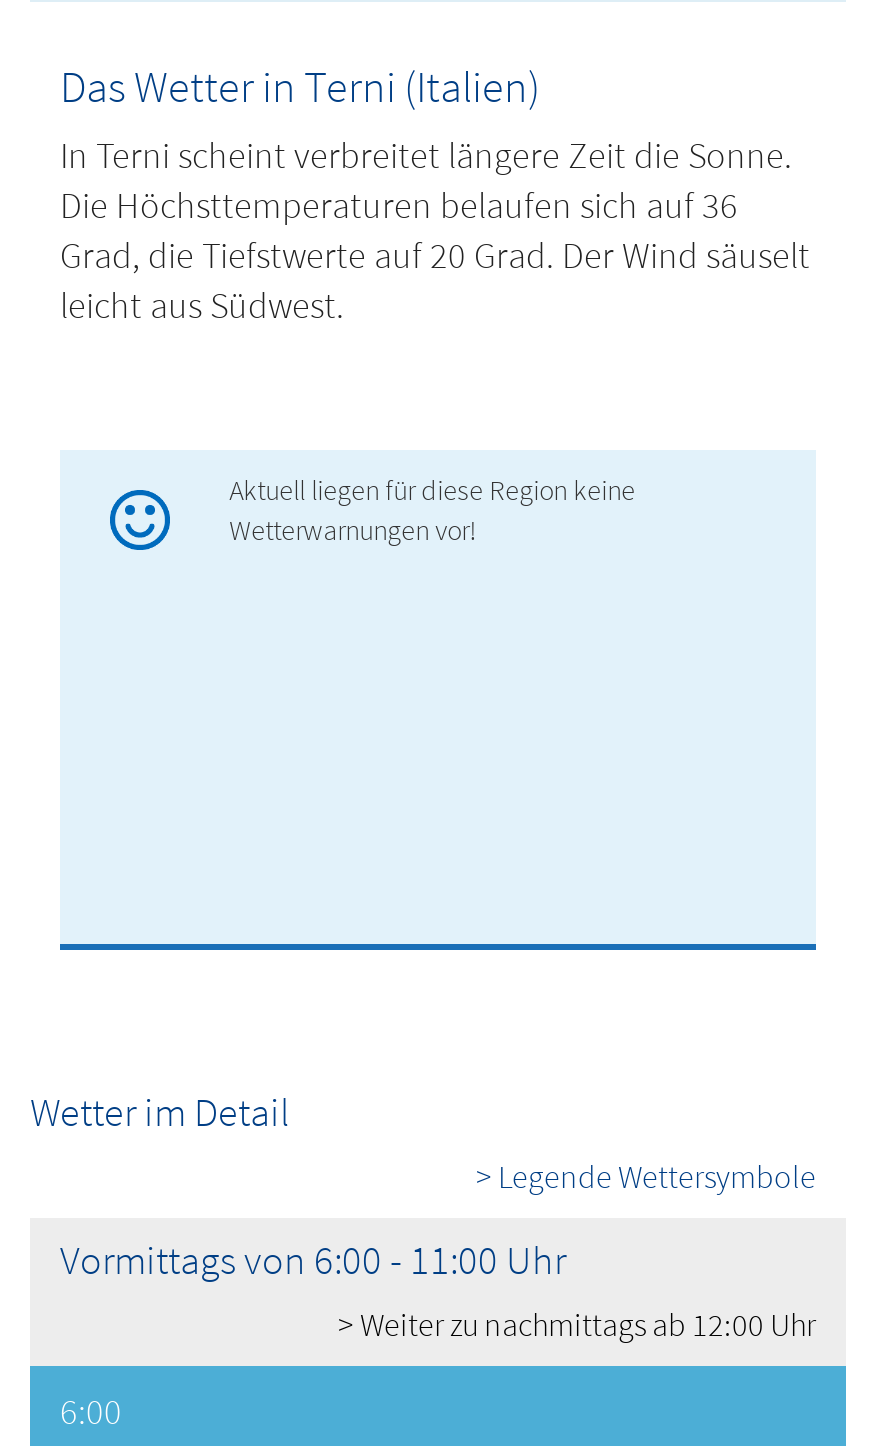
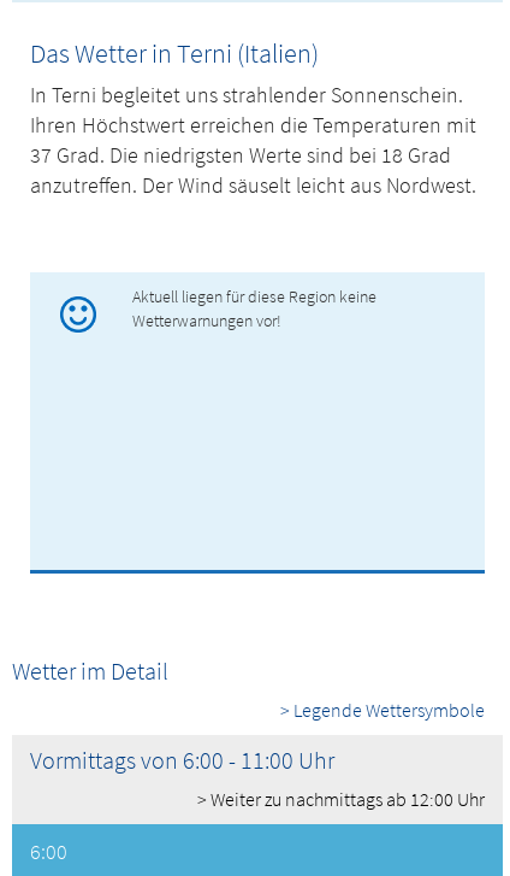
- In Terni scheint verbreitet längere Zeit die Sonne.
- Die Höchsttemperaturen belaufen sich auf 36
- Grad, die Tiefstwerte auf 20 Grad. Der Wind säuselt
- leicht aus Südwest.
+ In Terni begleitet uns strahlender Sonnenschein.
+ Ihren Höchstwert erreichen die Temperaturen mit
+ 37 Grad. Die niedrigsten Werte sind bei 18 Grad
+ anzutreffen. Der Wind säuselt leicht aus Nordwest.
